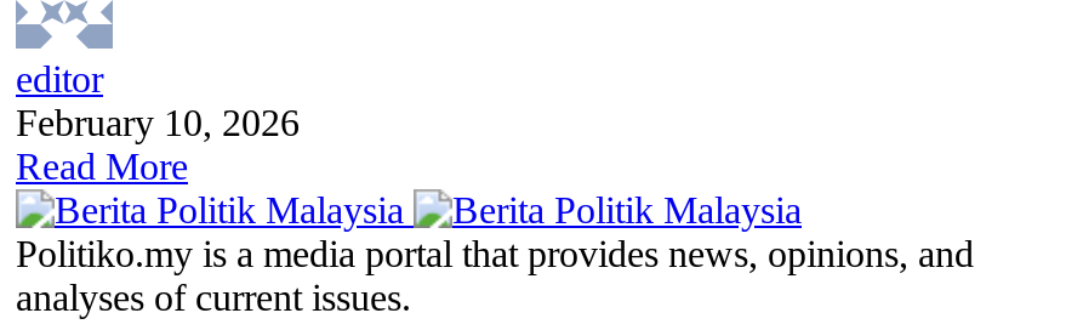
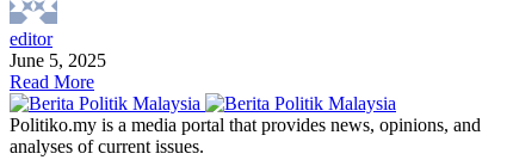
- February 10, 2026
+ June 5, 2025
